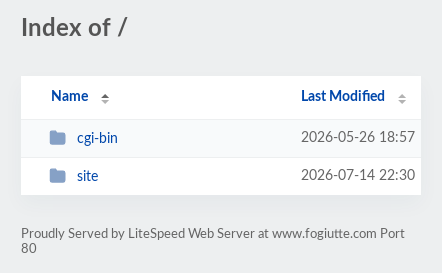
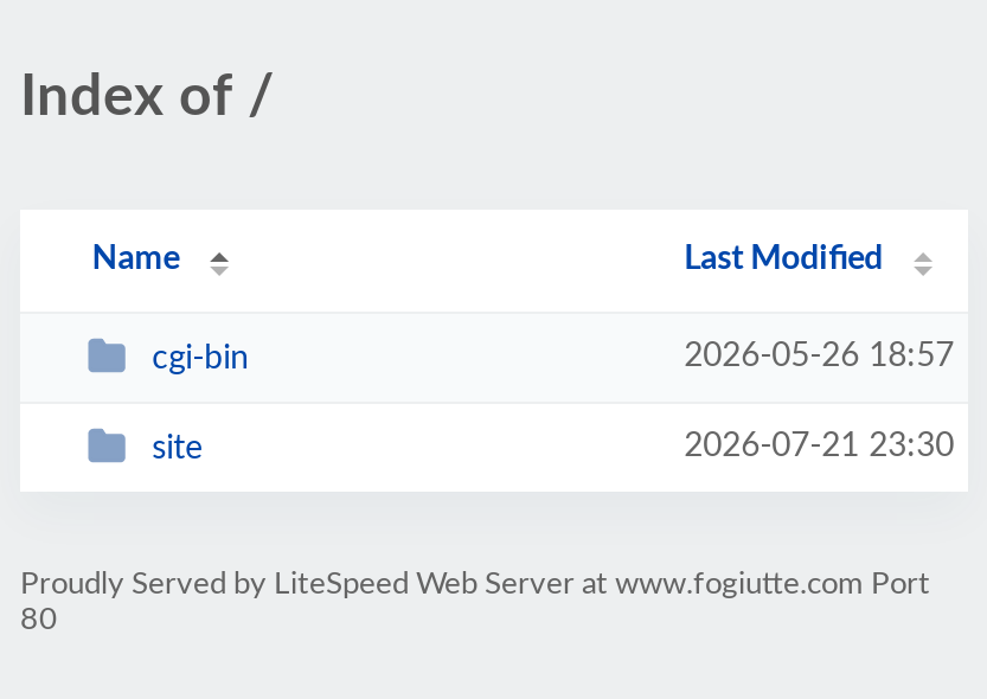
- 2026-07-14 22:30
+ 2026-07-21 23:30
